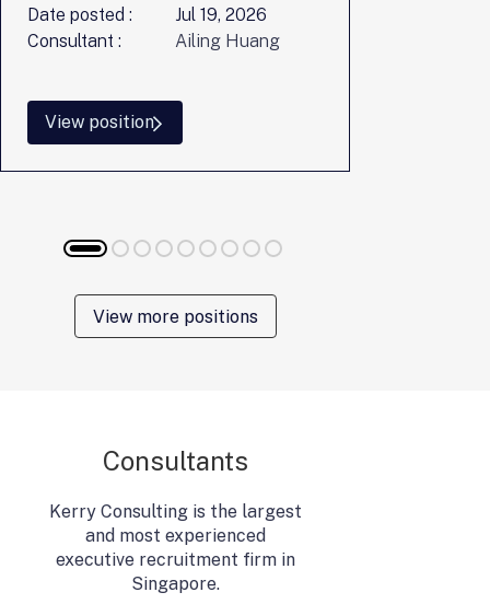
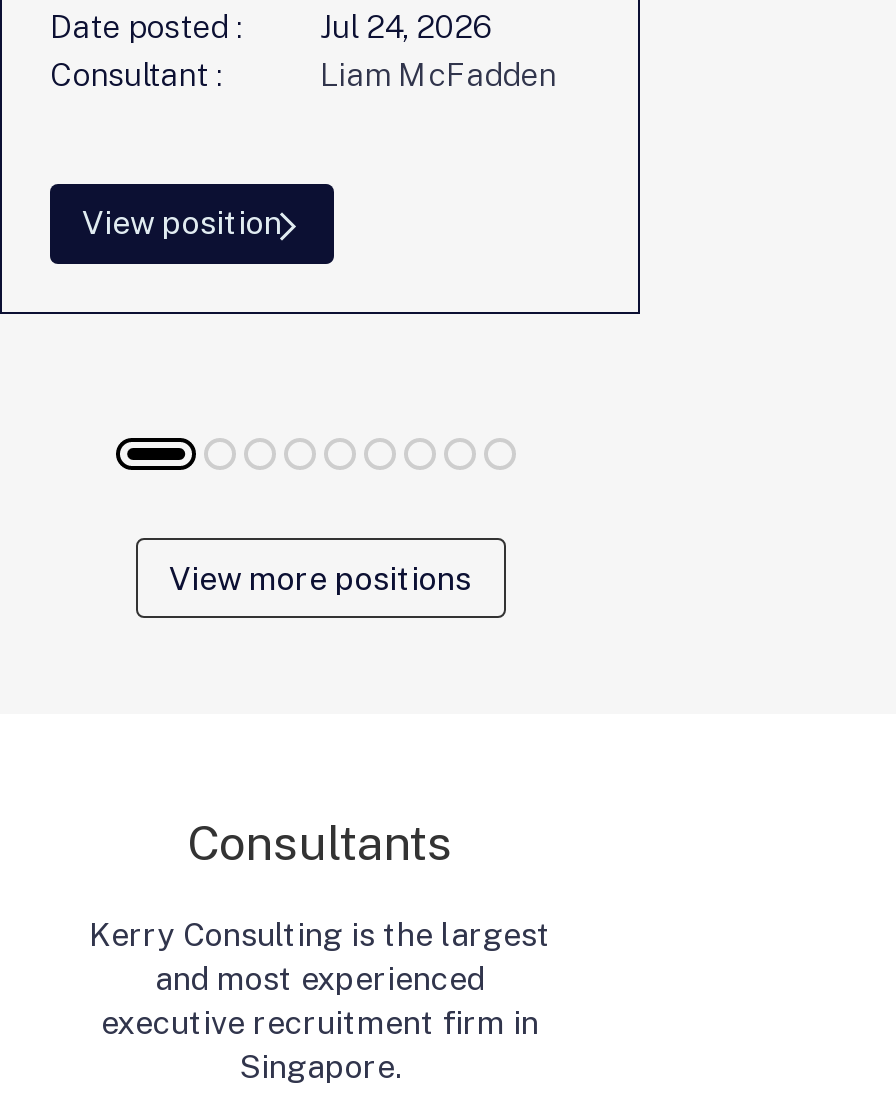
- Jul 19, 2026
+ Jul 24, 2026

- Ailing Huang
+ Liam McFadden
